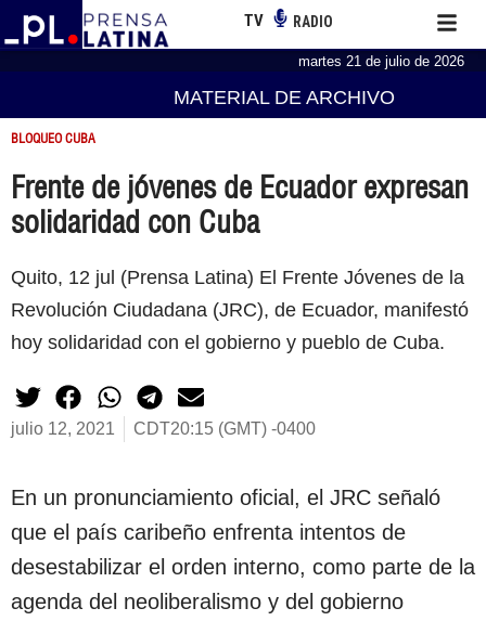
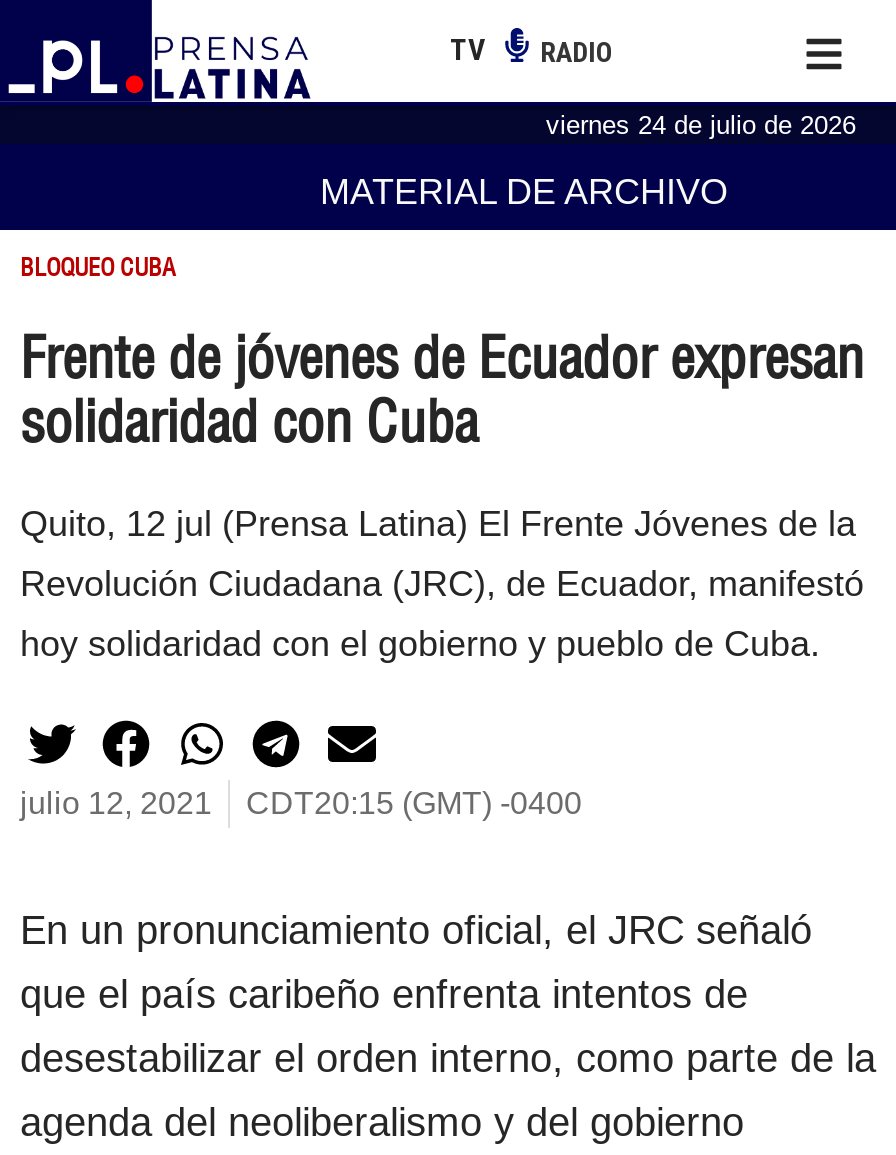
- martes 21 de julio de 2026
+ viernes 24 de julio de 2026
